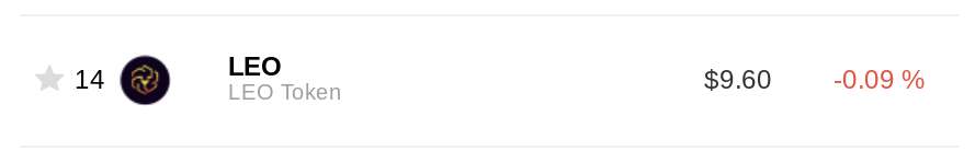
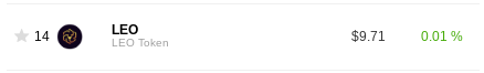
- $9.60
+ $9.71

- -0.09 %
+ 0.01 %
